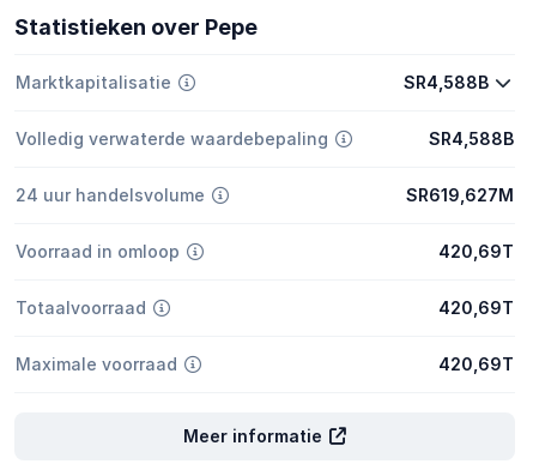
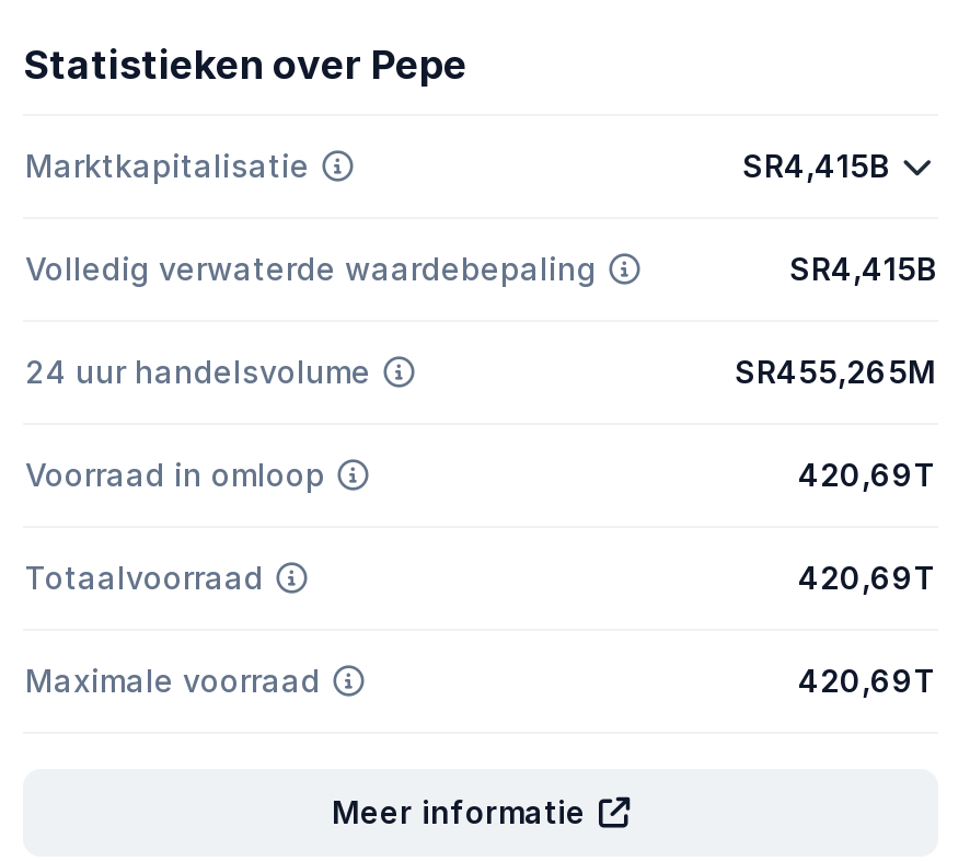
- SR4,588B
+ SR4,415B

- SR4,588B
+ SR4,415B

- SR619,627M
+ SR455,265M
